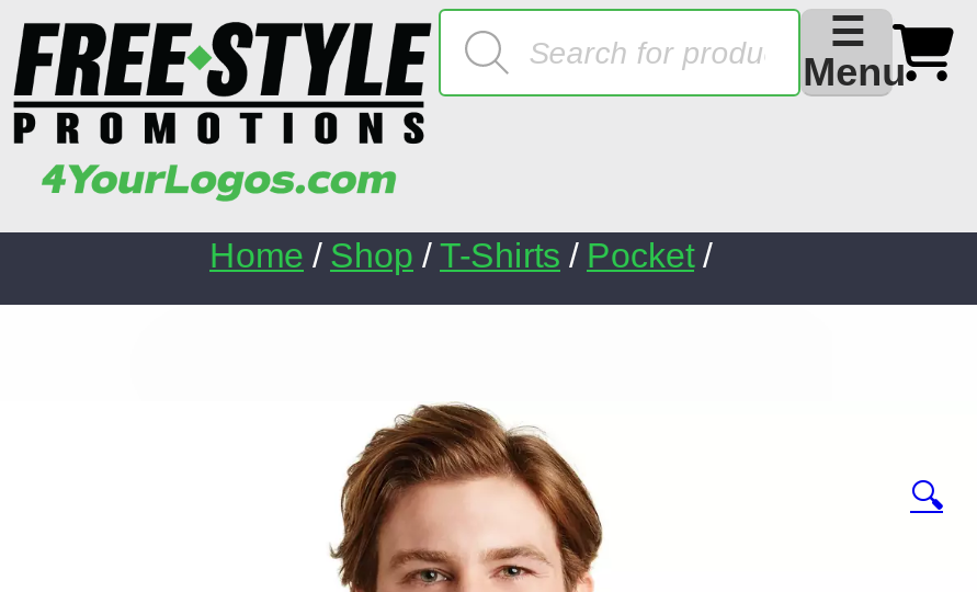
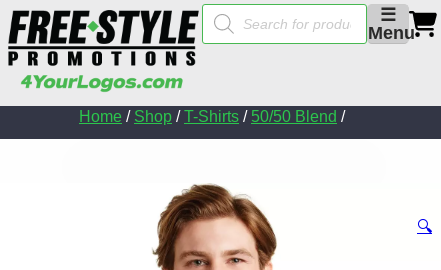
- Home / Shop / T-Shirts / Pocket /
+ Home / Shop / T-Shirts / 50/50 Blend /
